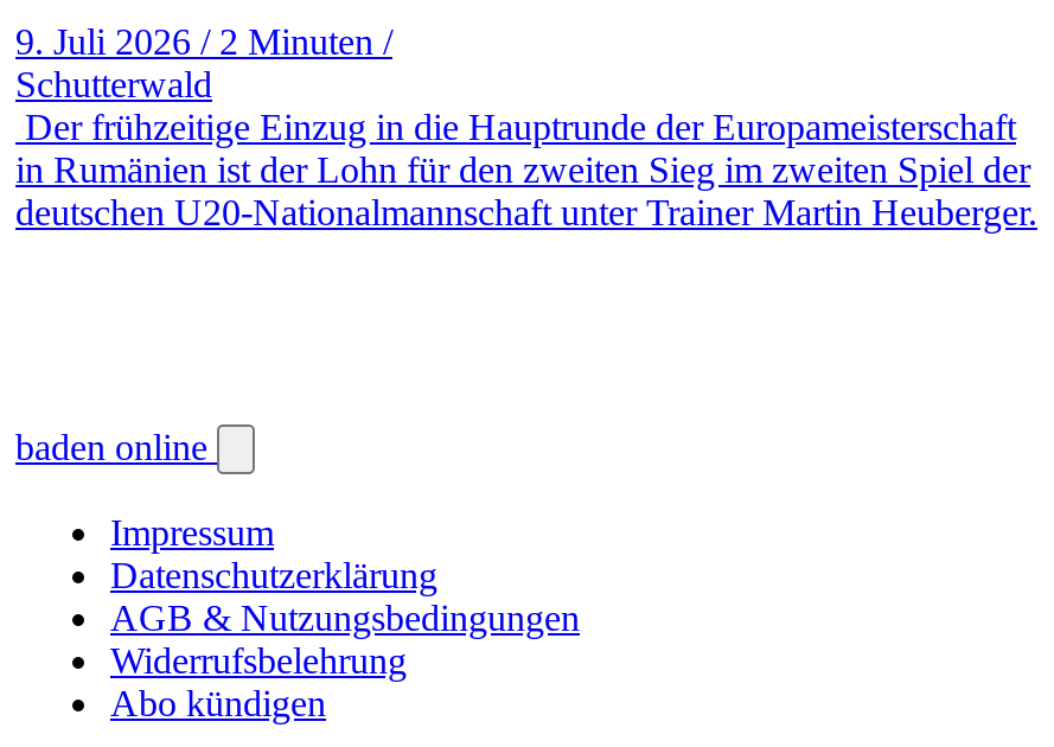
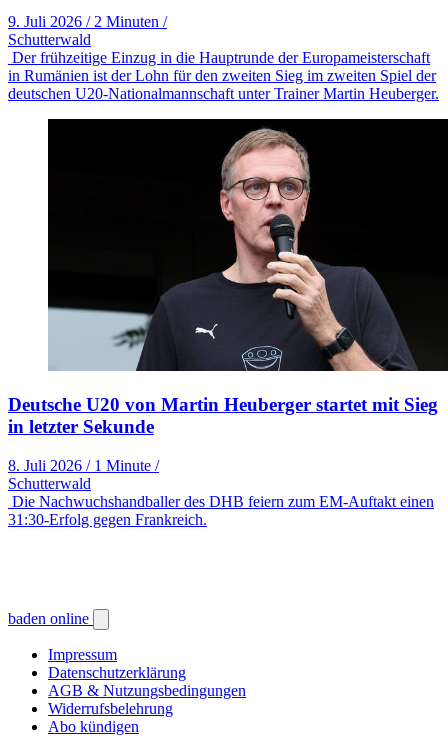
+ [image]
+ Deutsche U20 von Martin Heuberger startet mit Sieg
+ in letzter Sekunde
+ 8. Juli 2026 / 1 Minute /
+ Schutterwald
+ Die Nachwuchshandballer des DHB feiern zum EM-Auftakt einen
+ 31:30-Erfolg gegen Frankreich.
